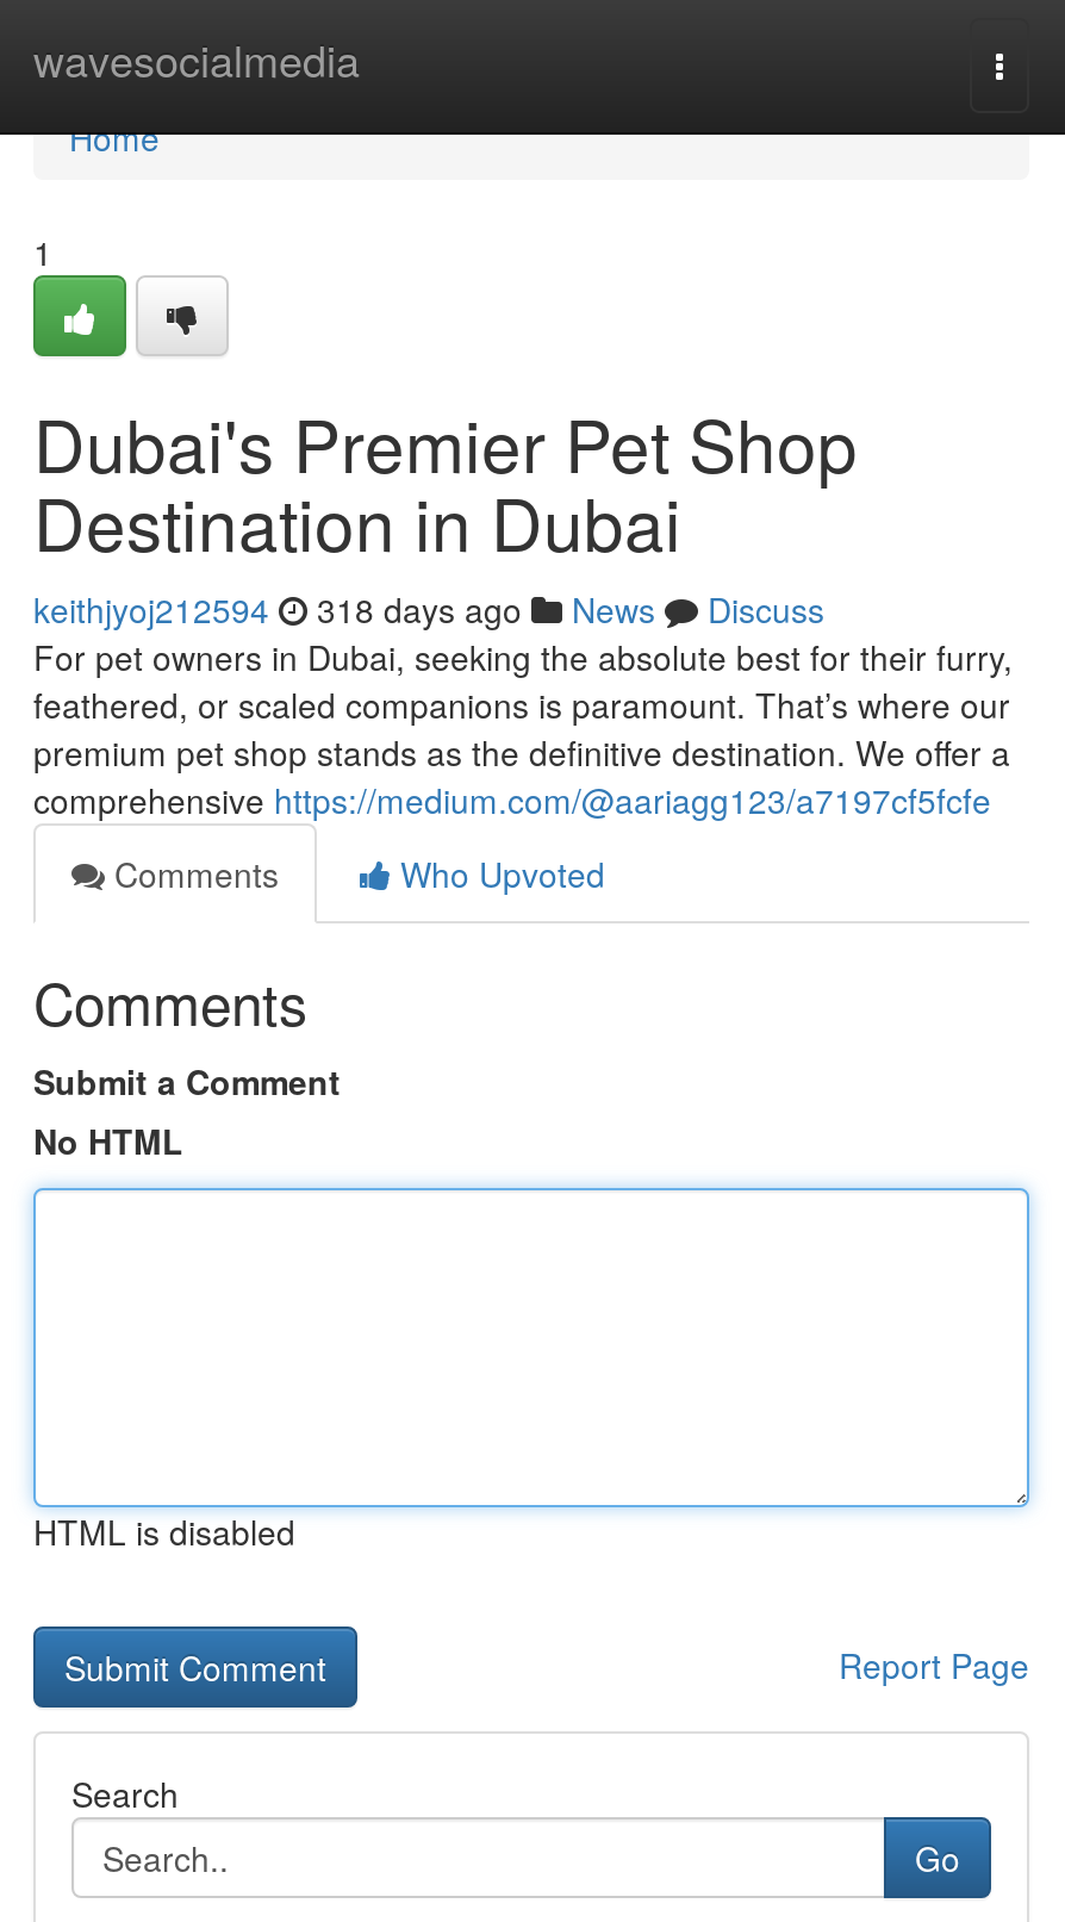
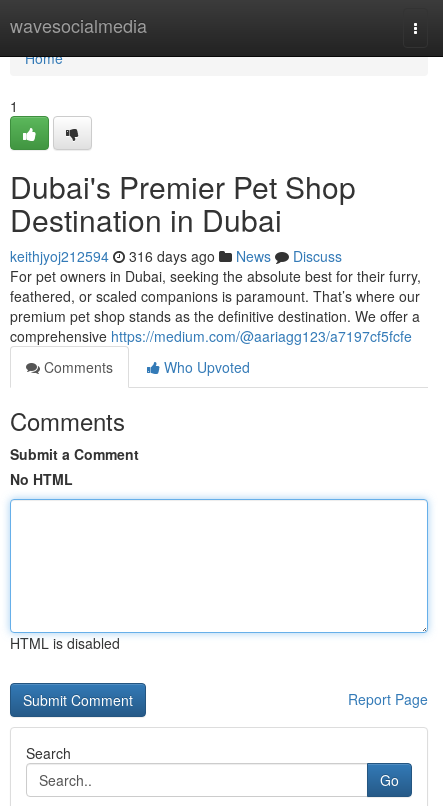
- keithjyoj212594 318 days ago News Discuss
+ keithjyoj212594 316 days ago News Discuss
